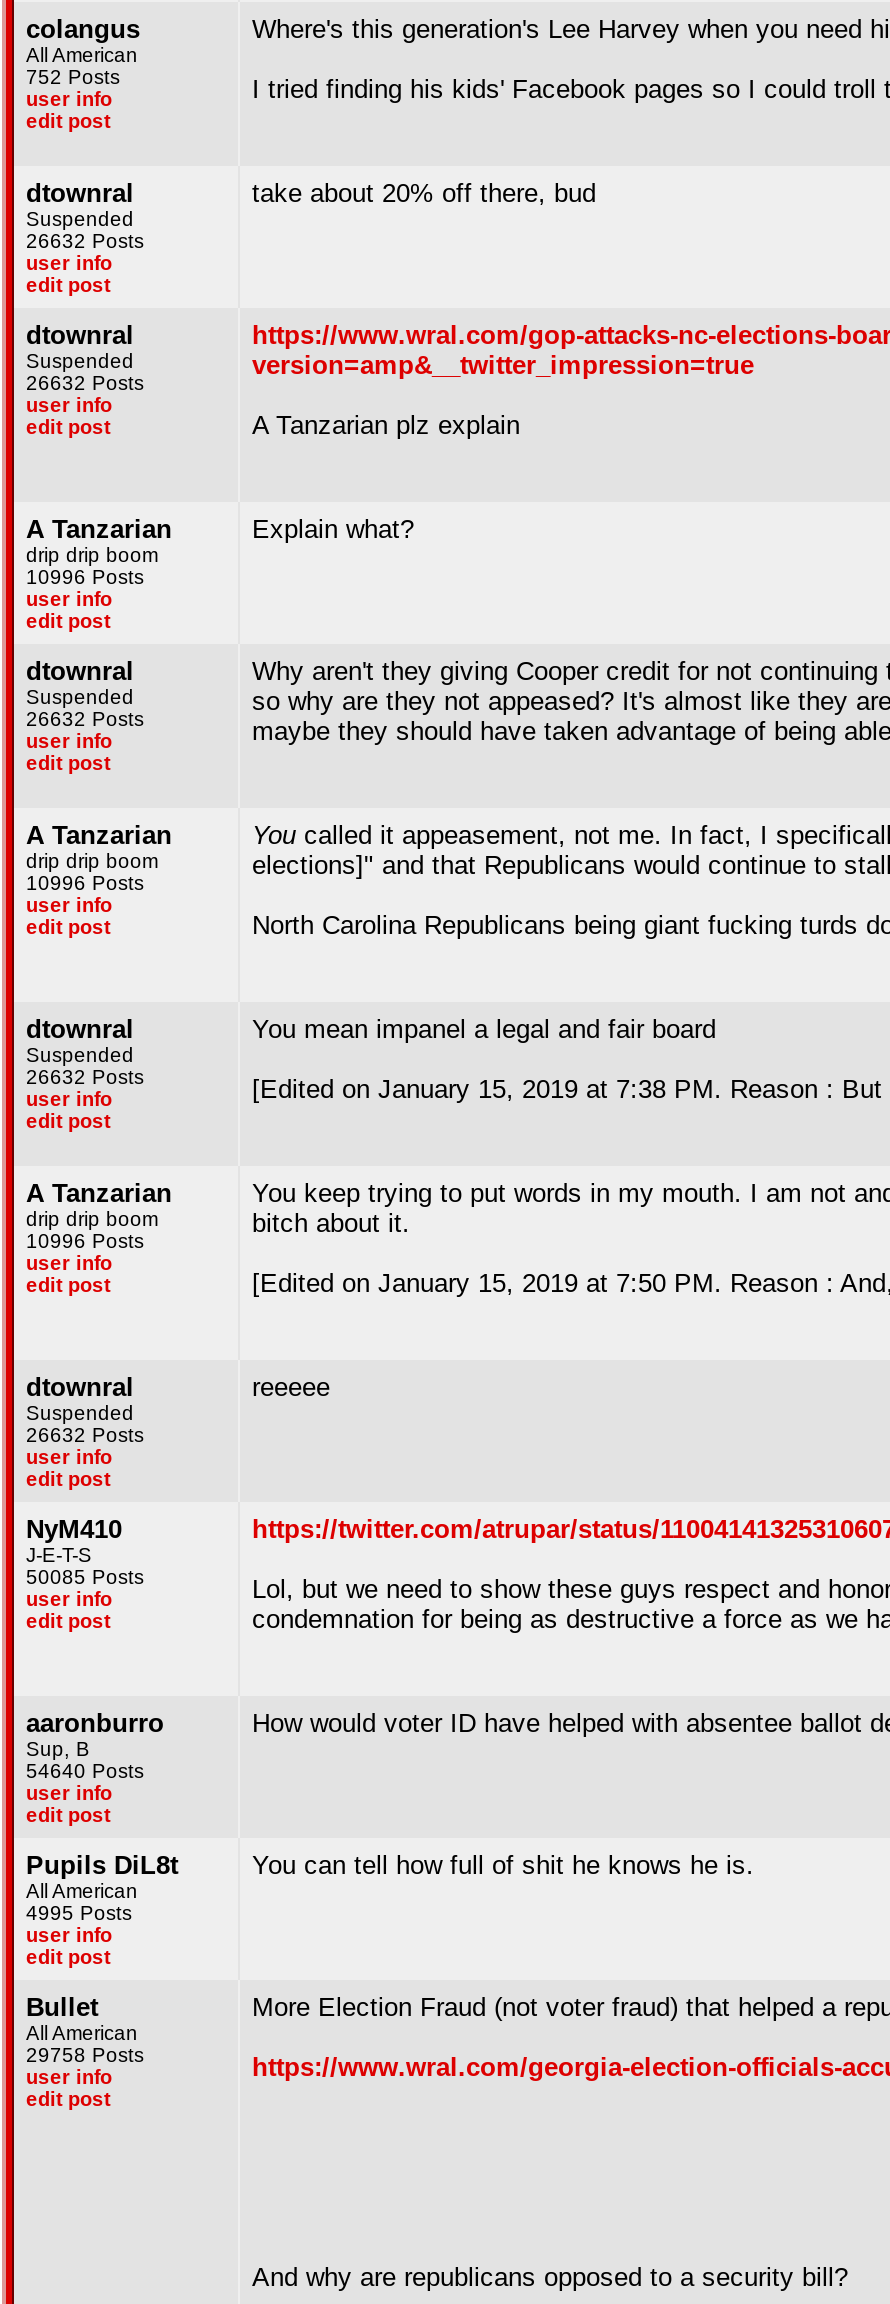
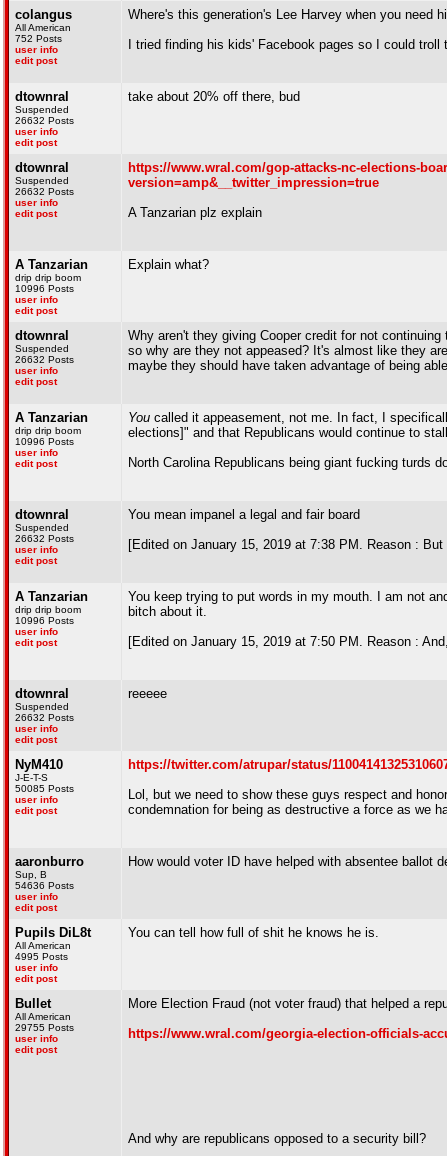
- 54640 Posts
+ 54636 Posts

- 29758 Posts
+ 29755 Posts
